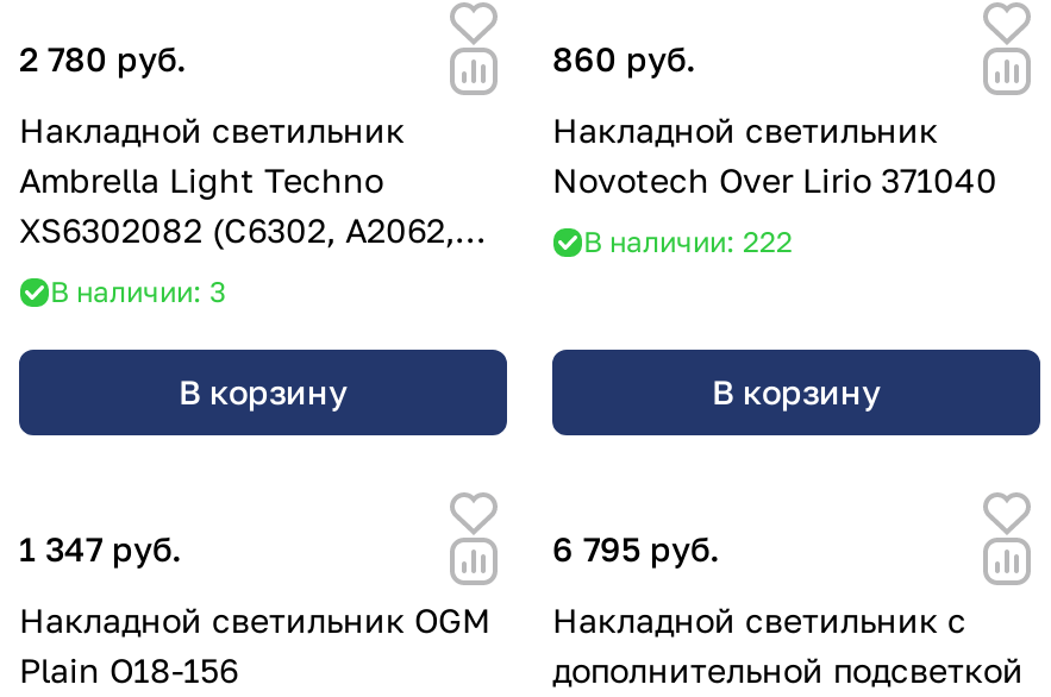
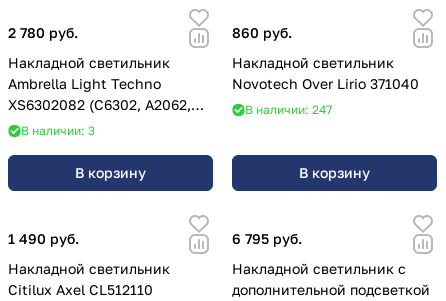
- В наличии: 222
+ В наличии: 247

- 1 347 руб.
+ 1 490 руб.

- Накладной светильник OGM
- Plain O18-156
+ Накладной светильник
+ Citilux Axel CL512110
